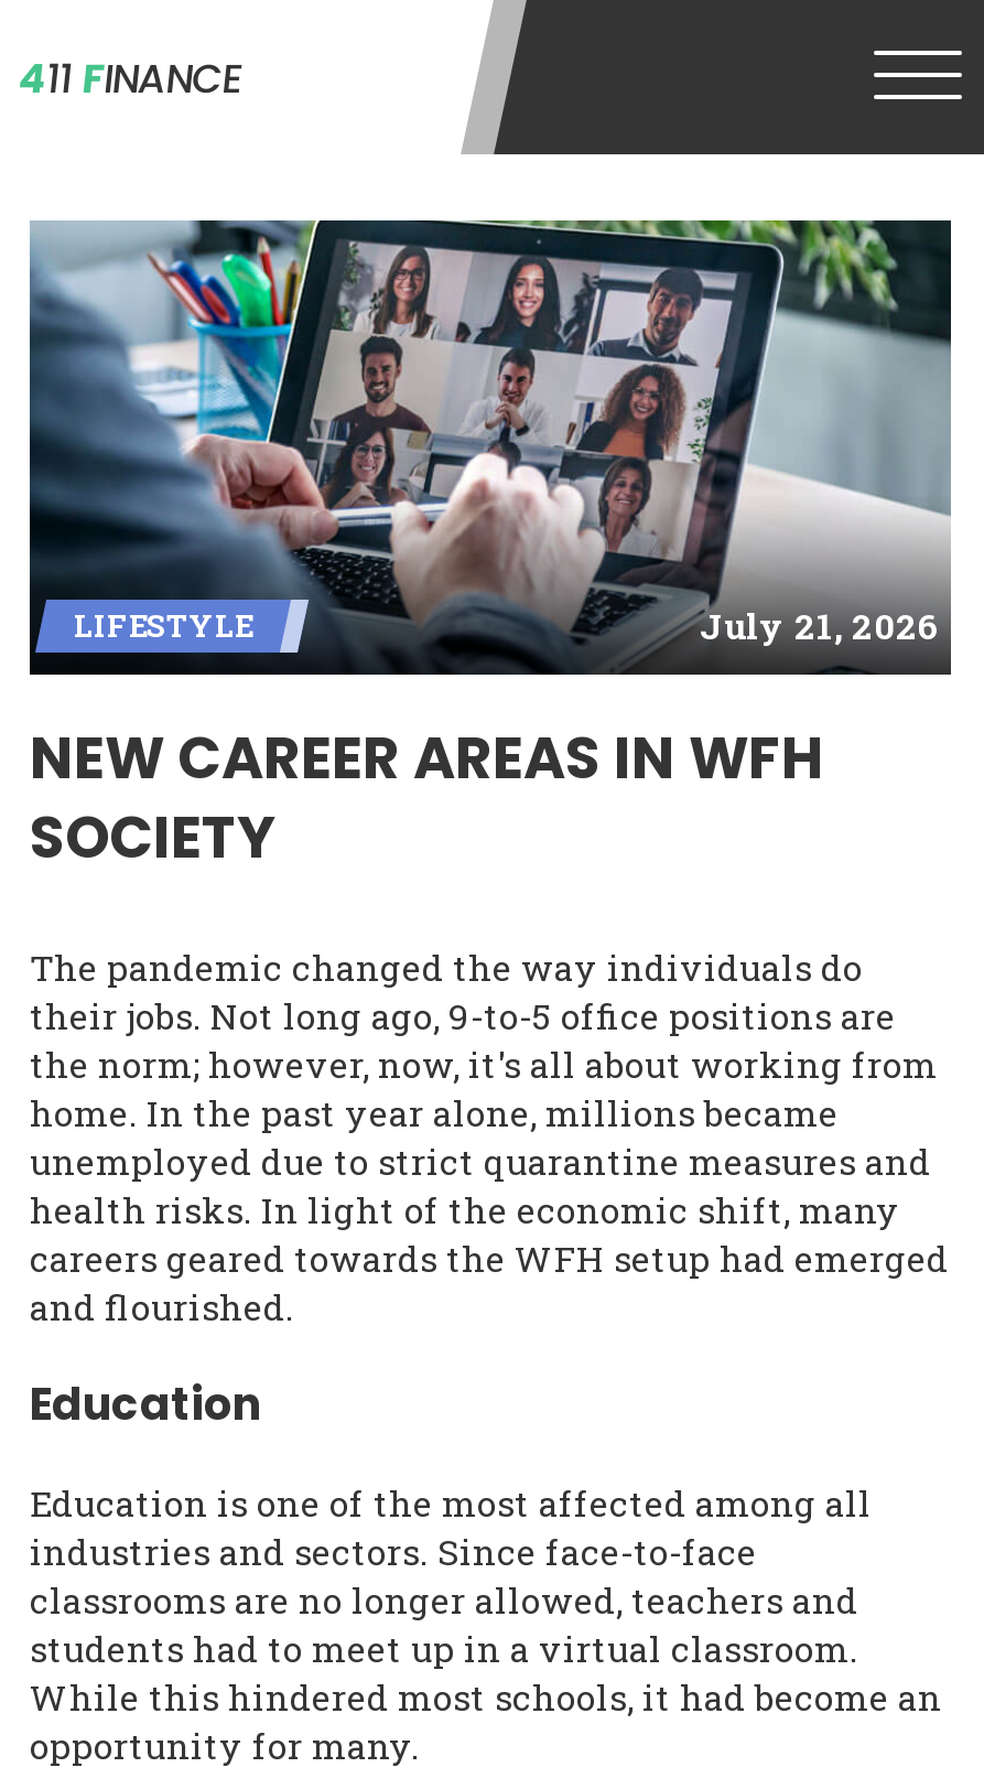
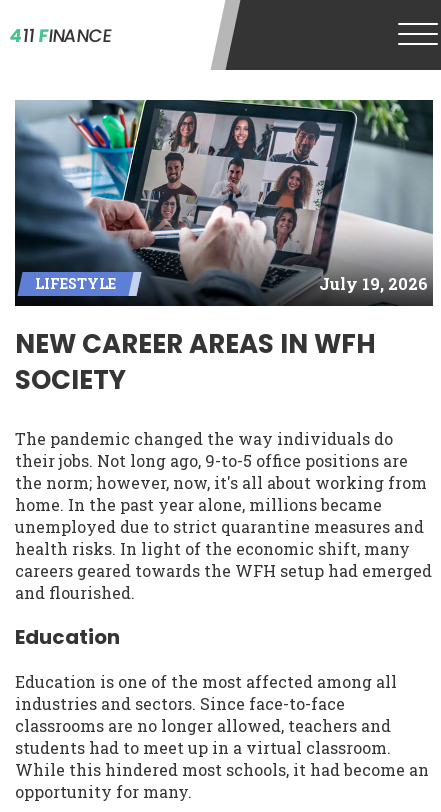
- July 21, 2026
+ July 19, 2026
